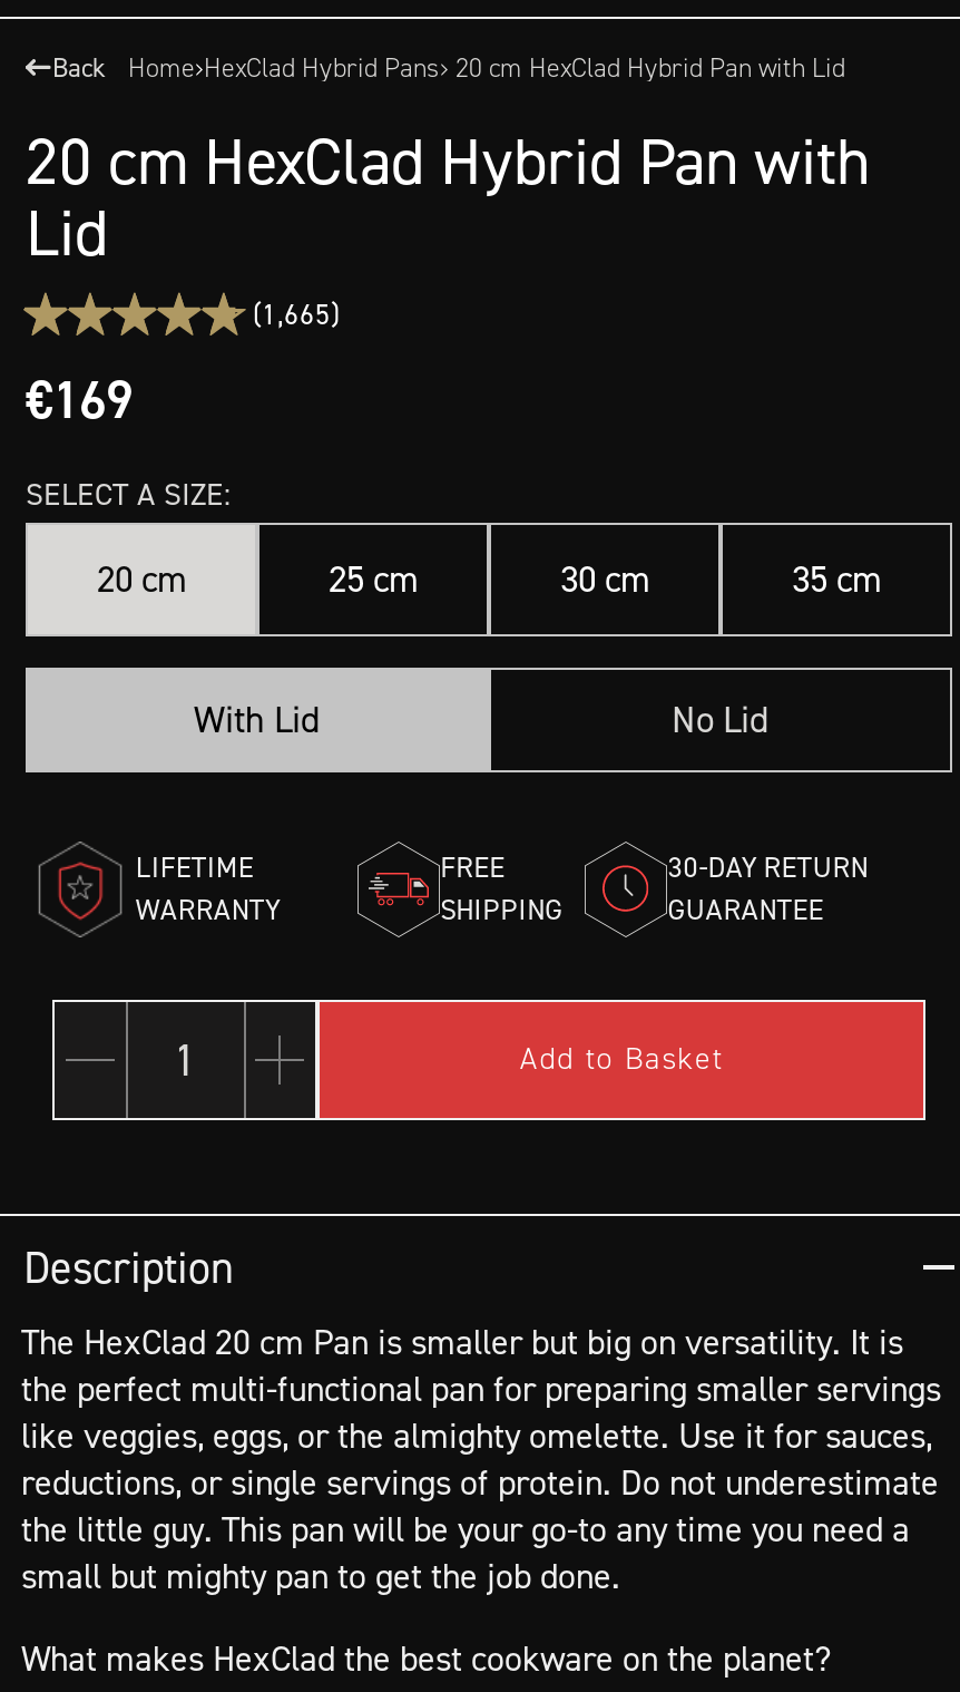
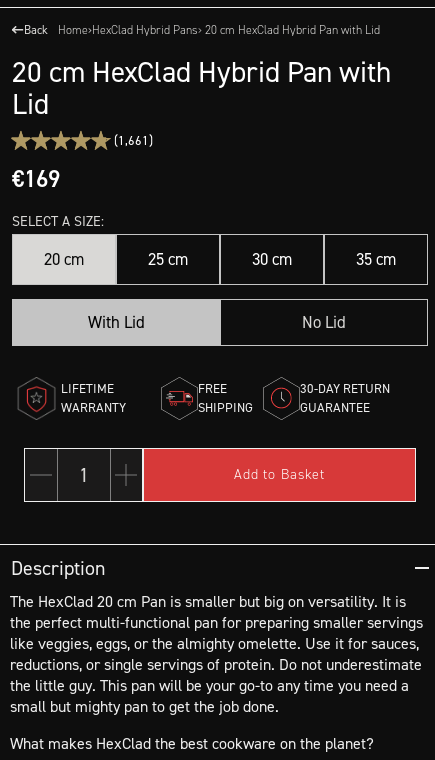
- (1,665)
+ (1,661)
